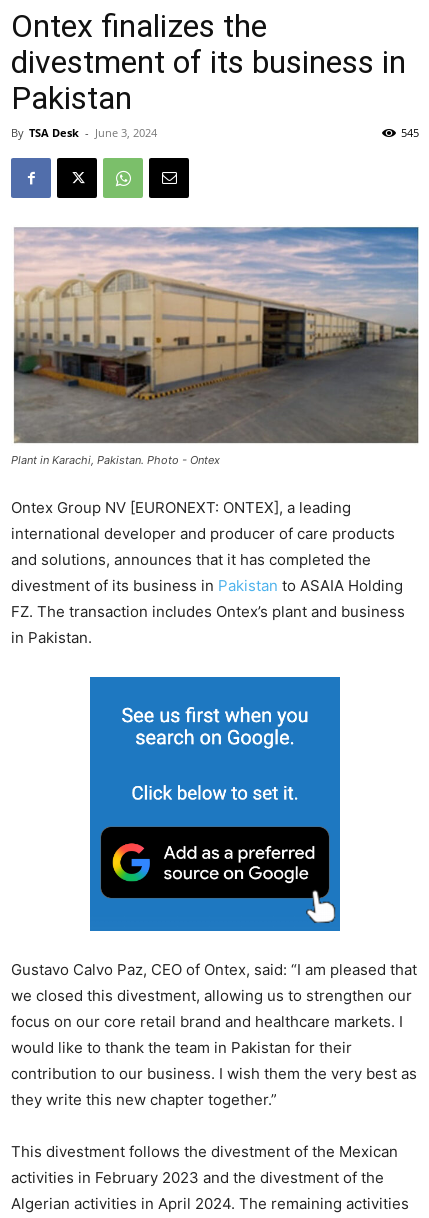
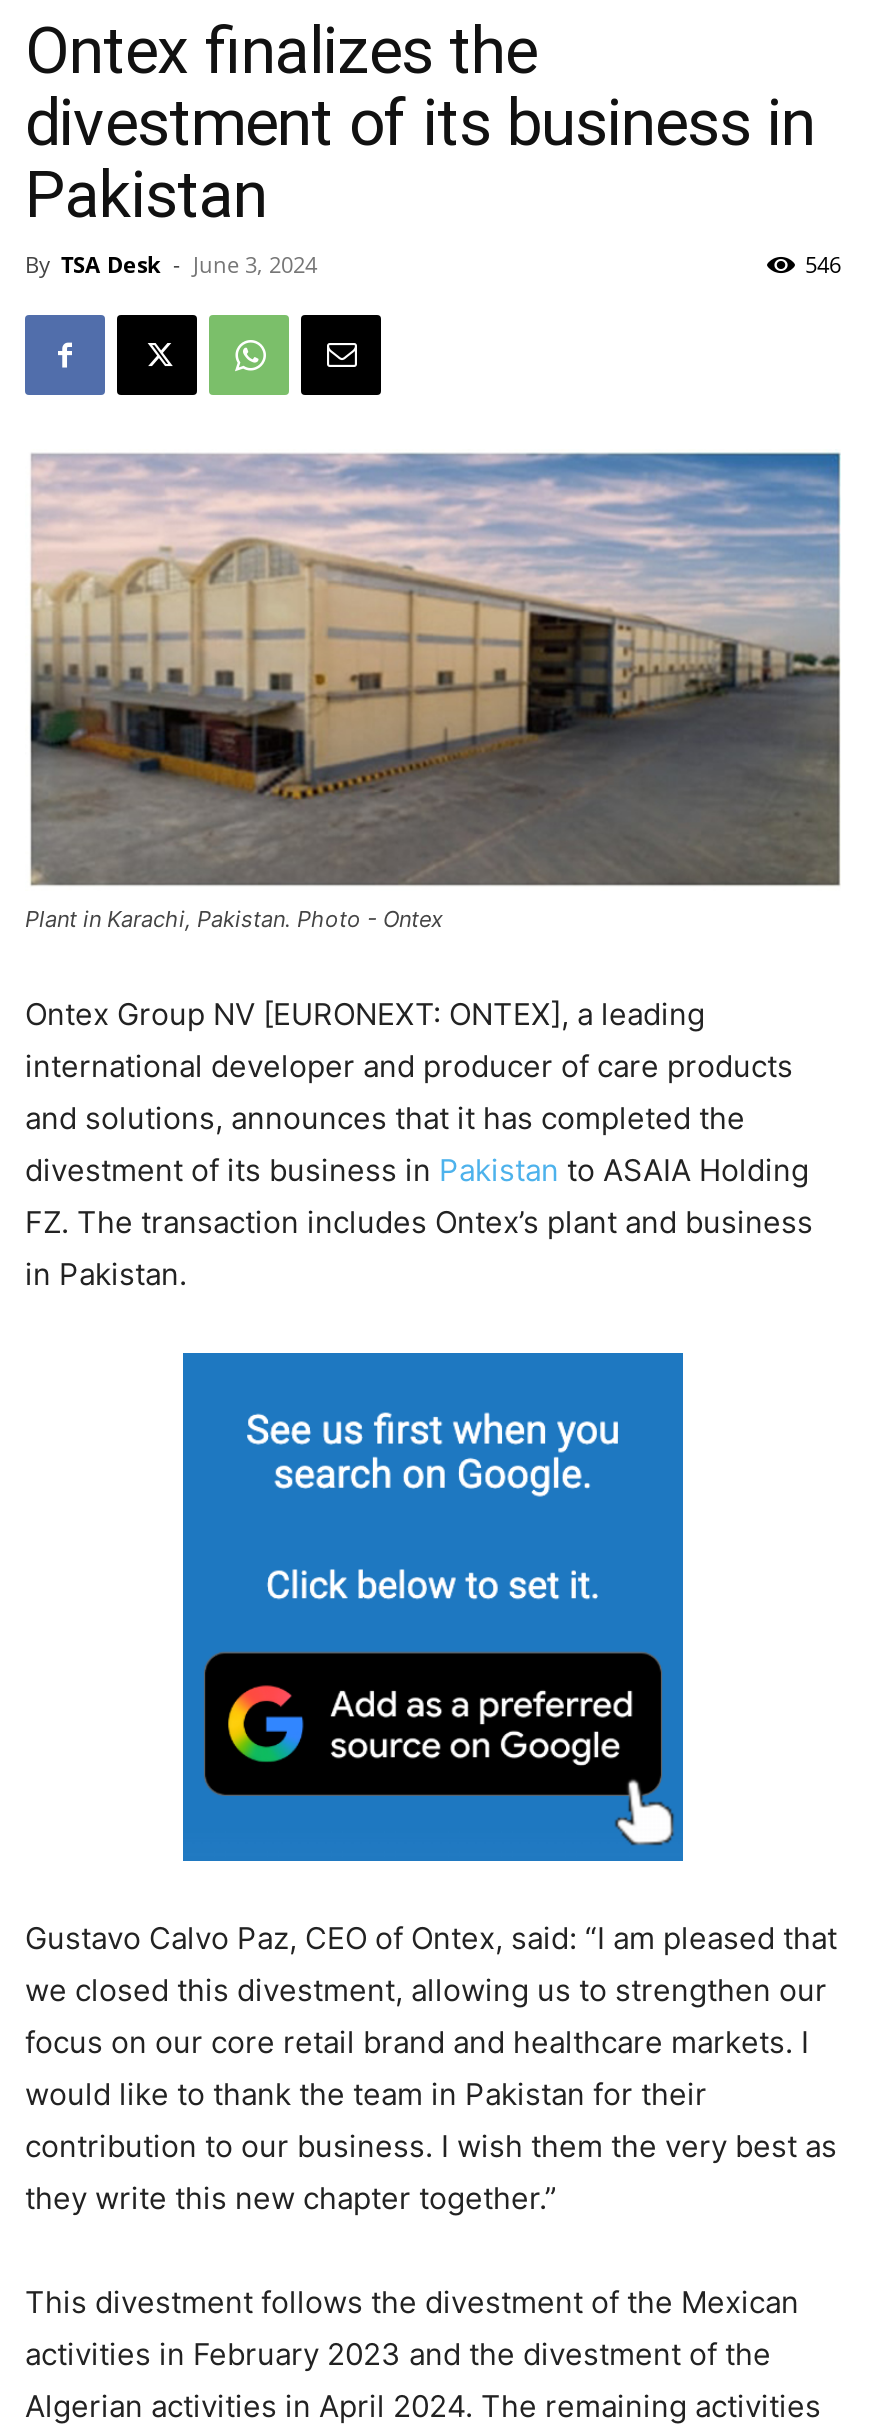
- 545
+ 546
